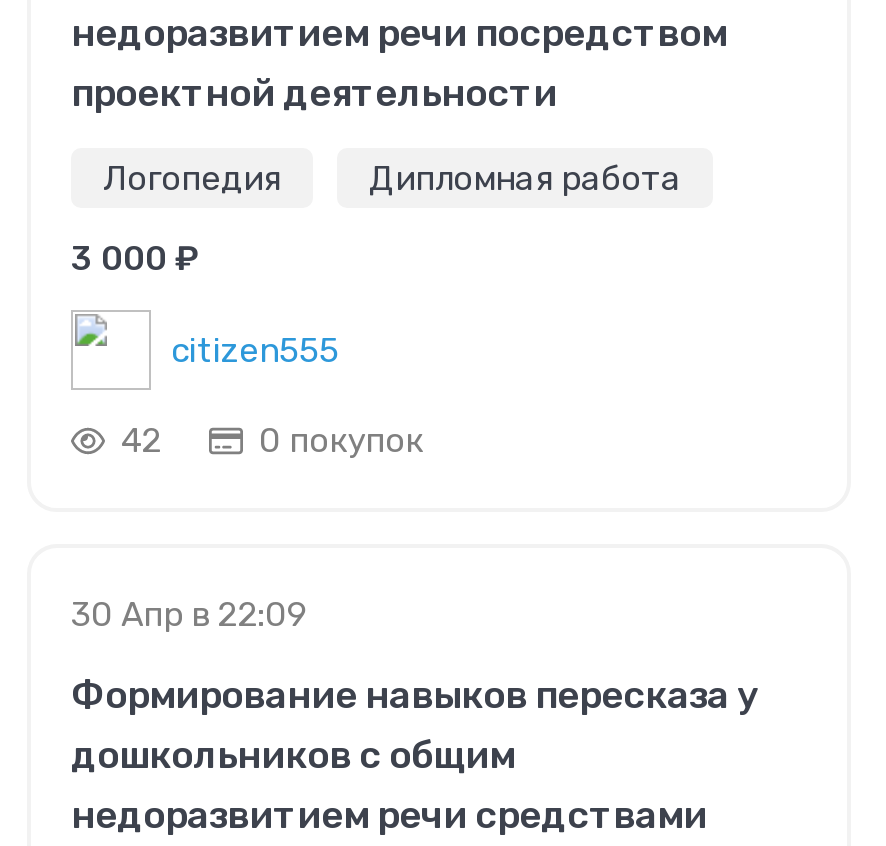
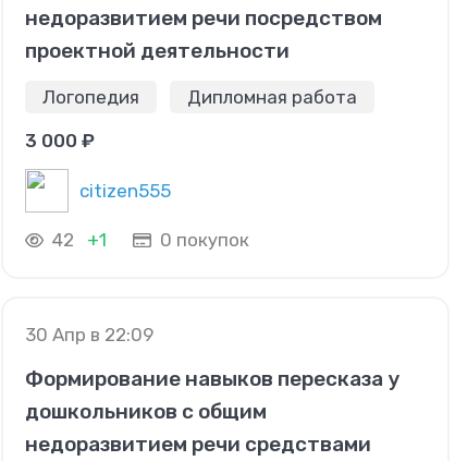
- 42
+ 42 +1
